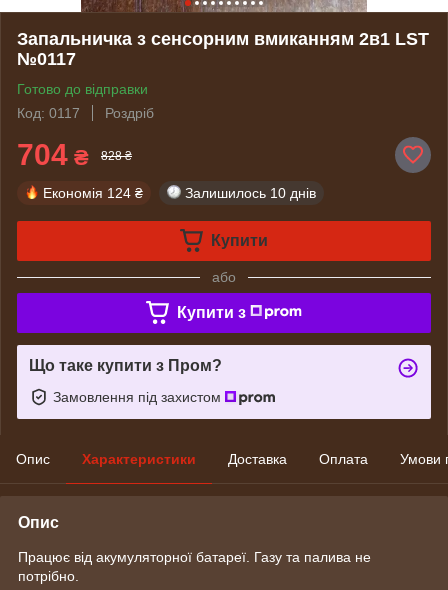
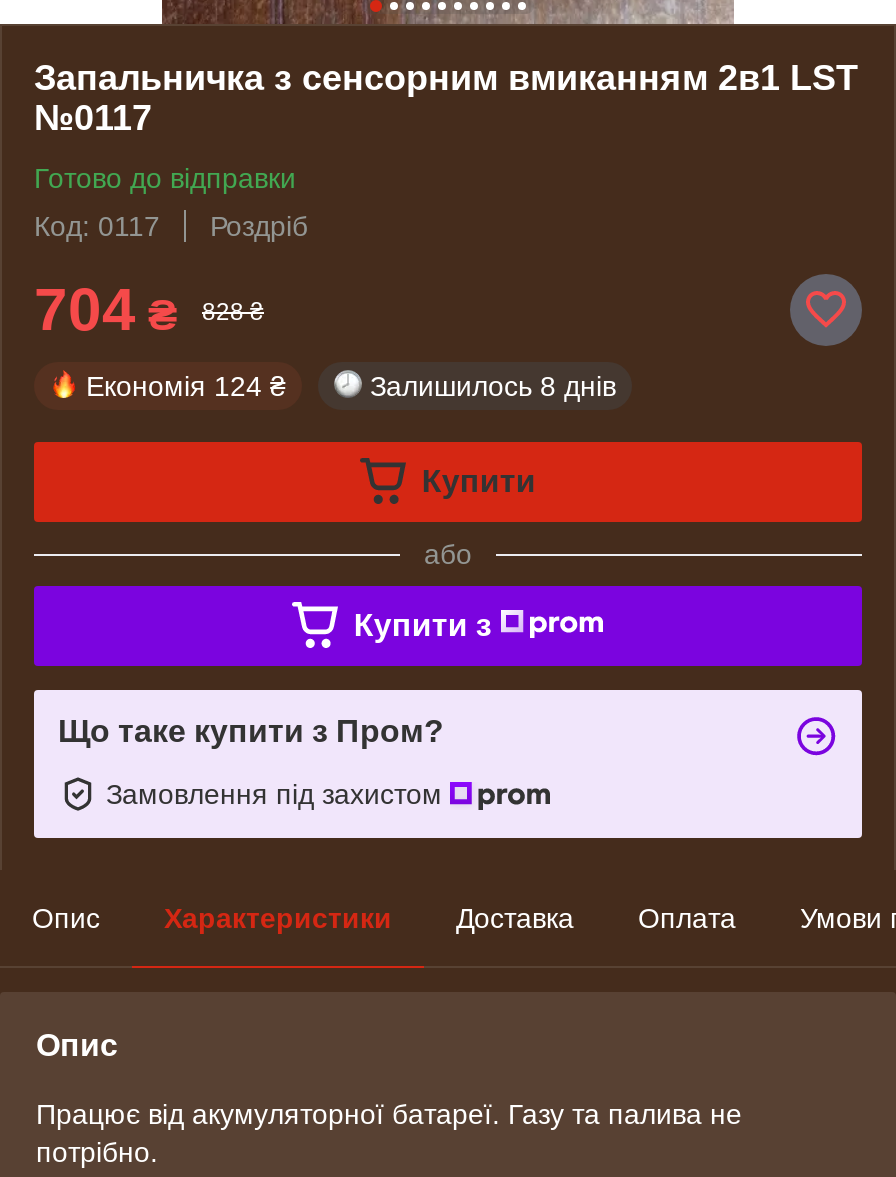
- Залишилось 10 днів
+ Залишилось 8 днів
